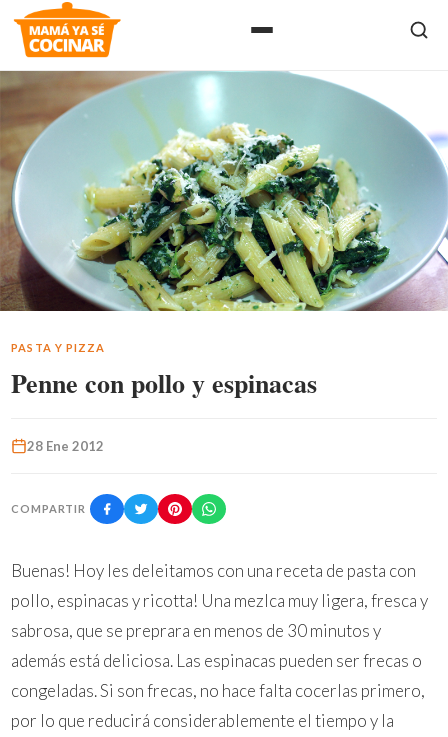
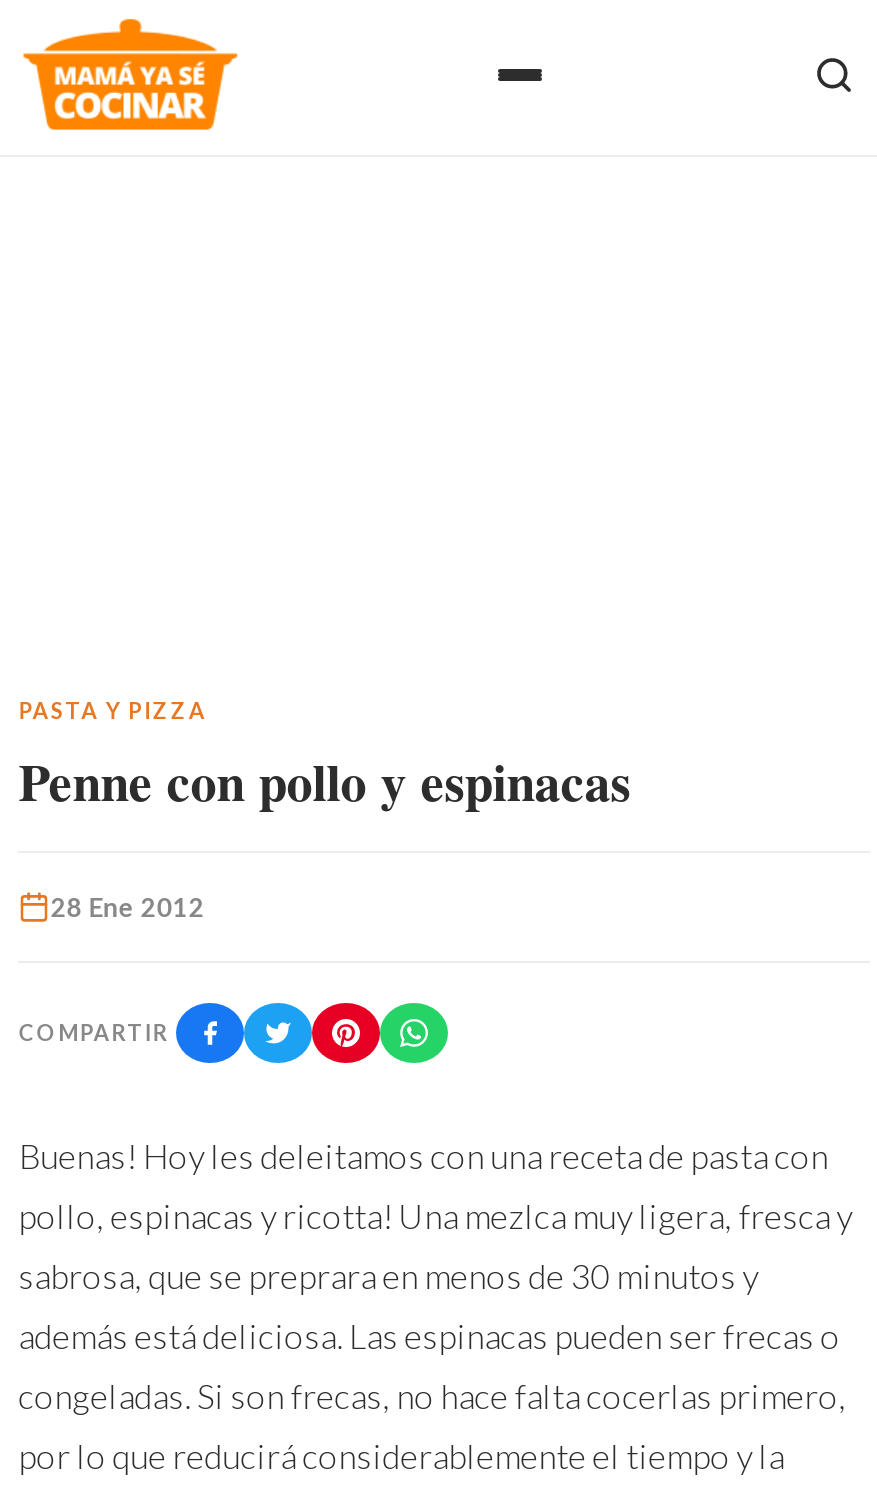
- [image]
